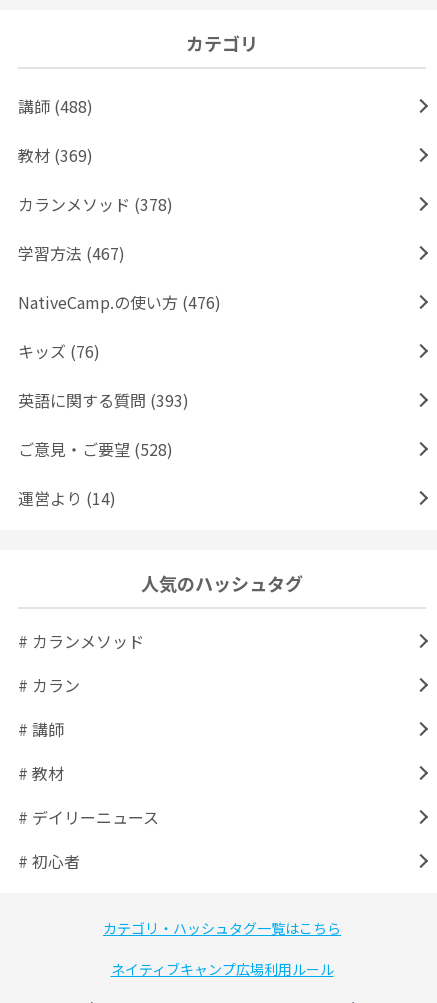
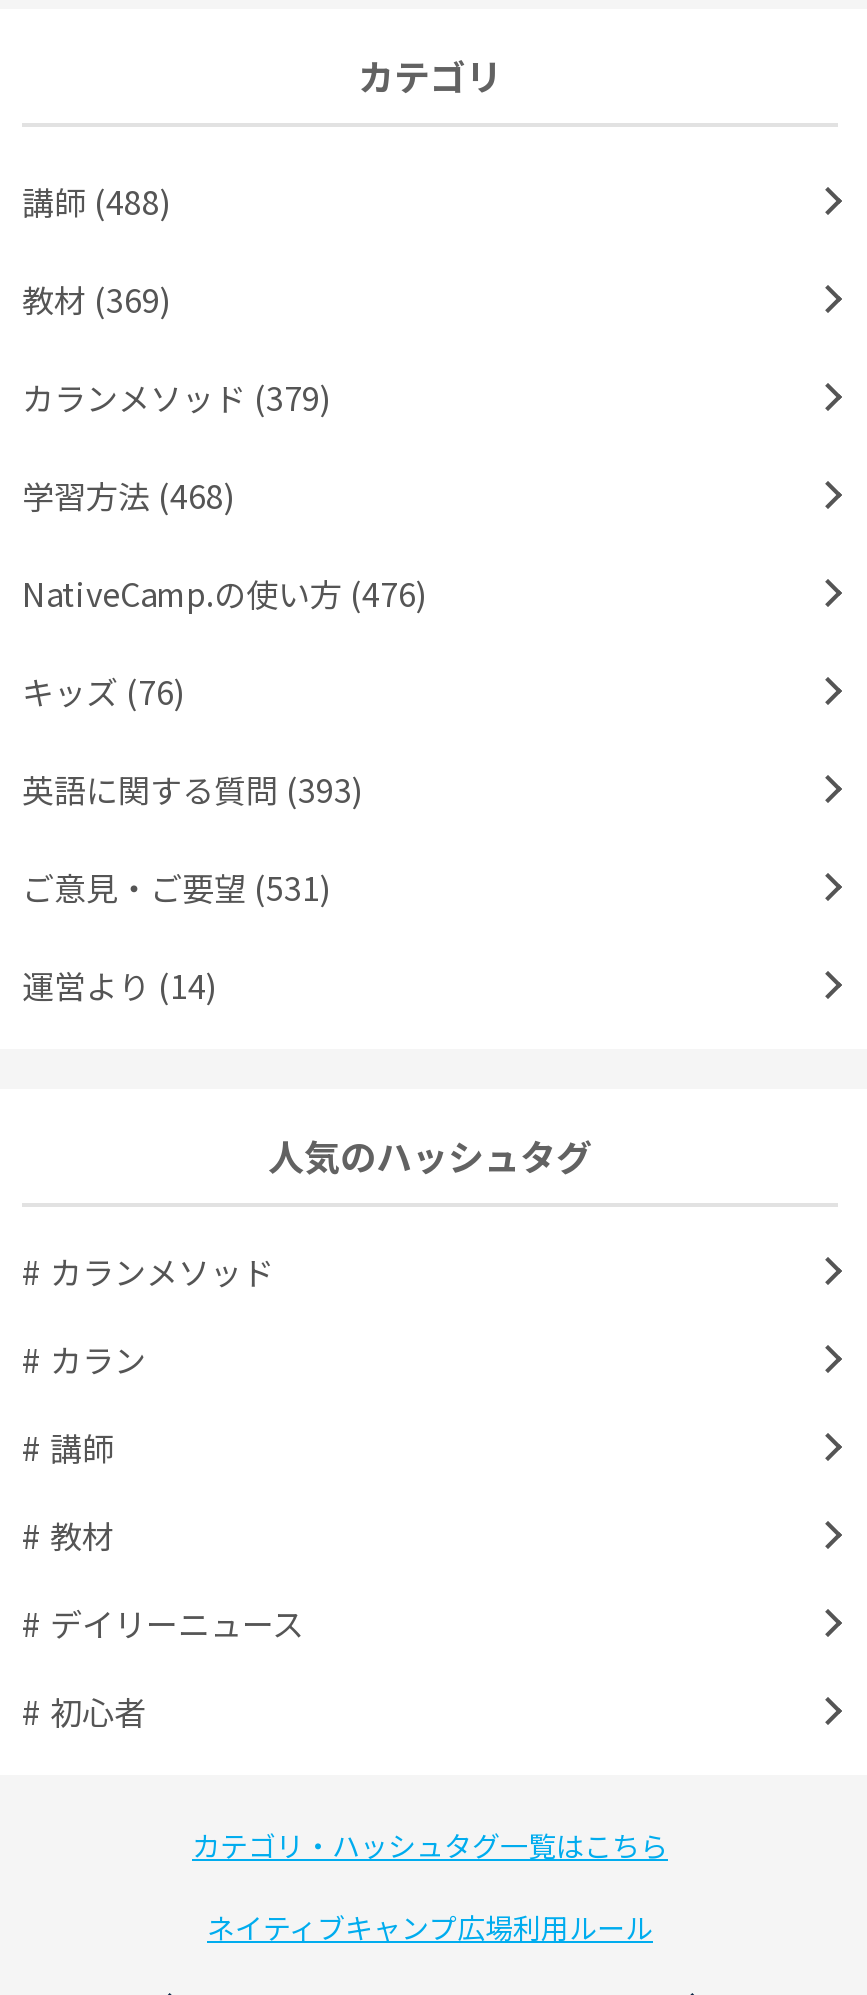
- カランメソッド (378)
+ カランメソッド (379)

- 学習方法 (467)
+ 学習方法 (468)

- ご意見・ご要望 (528)
+ ご意見・ご要望 (531)
